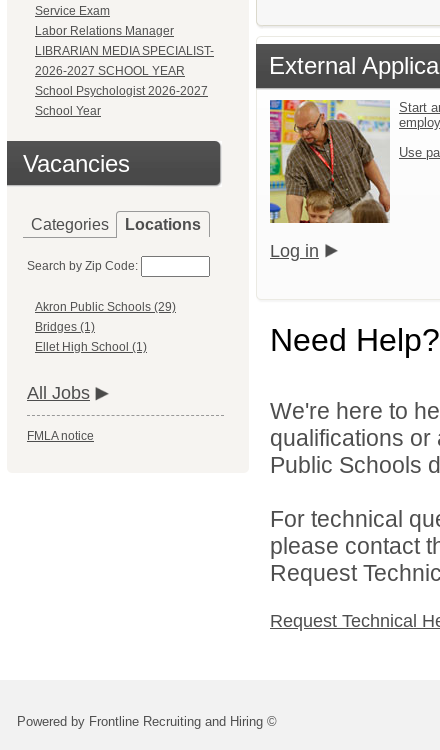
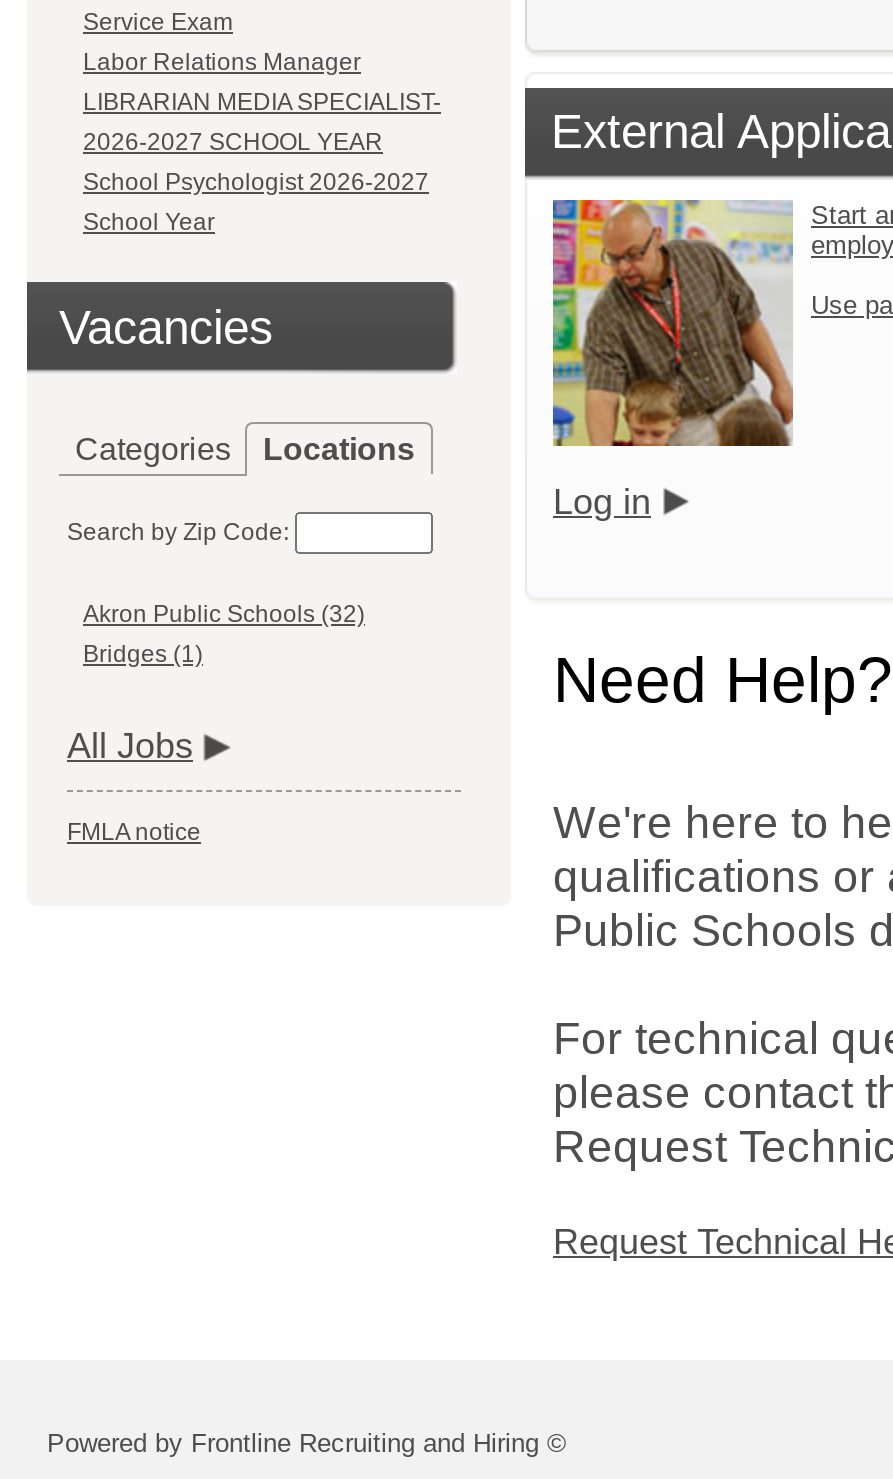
- Akron Public Schools (29)
+ Akron Public Schools (32)

- Ellet High School (1)

moved up: All Jobs | FMLA notice
